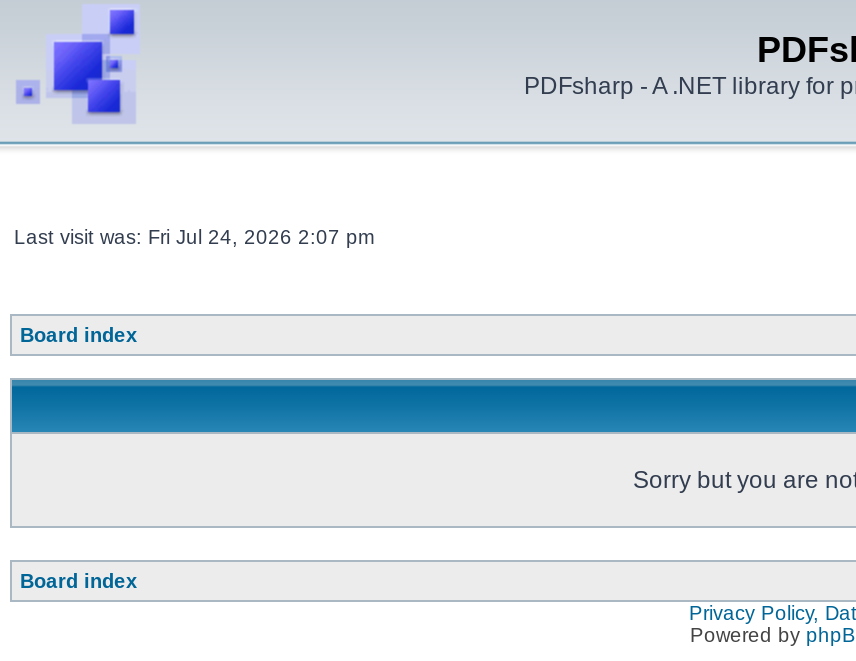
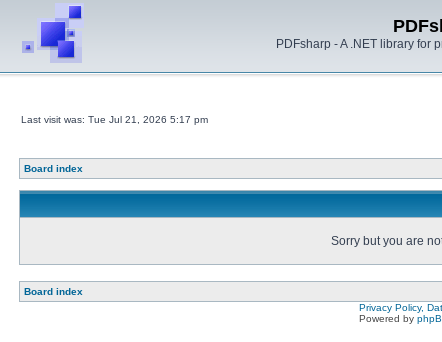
- Last visit was: Fri Jul 24, 2026 2:07 pm
+ Last visit was: Tue Jul 21, 2026 5:17 pm
